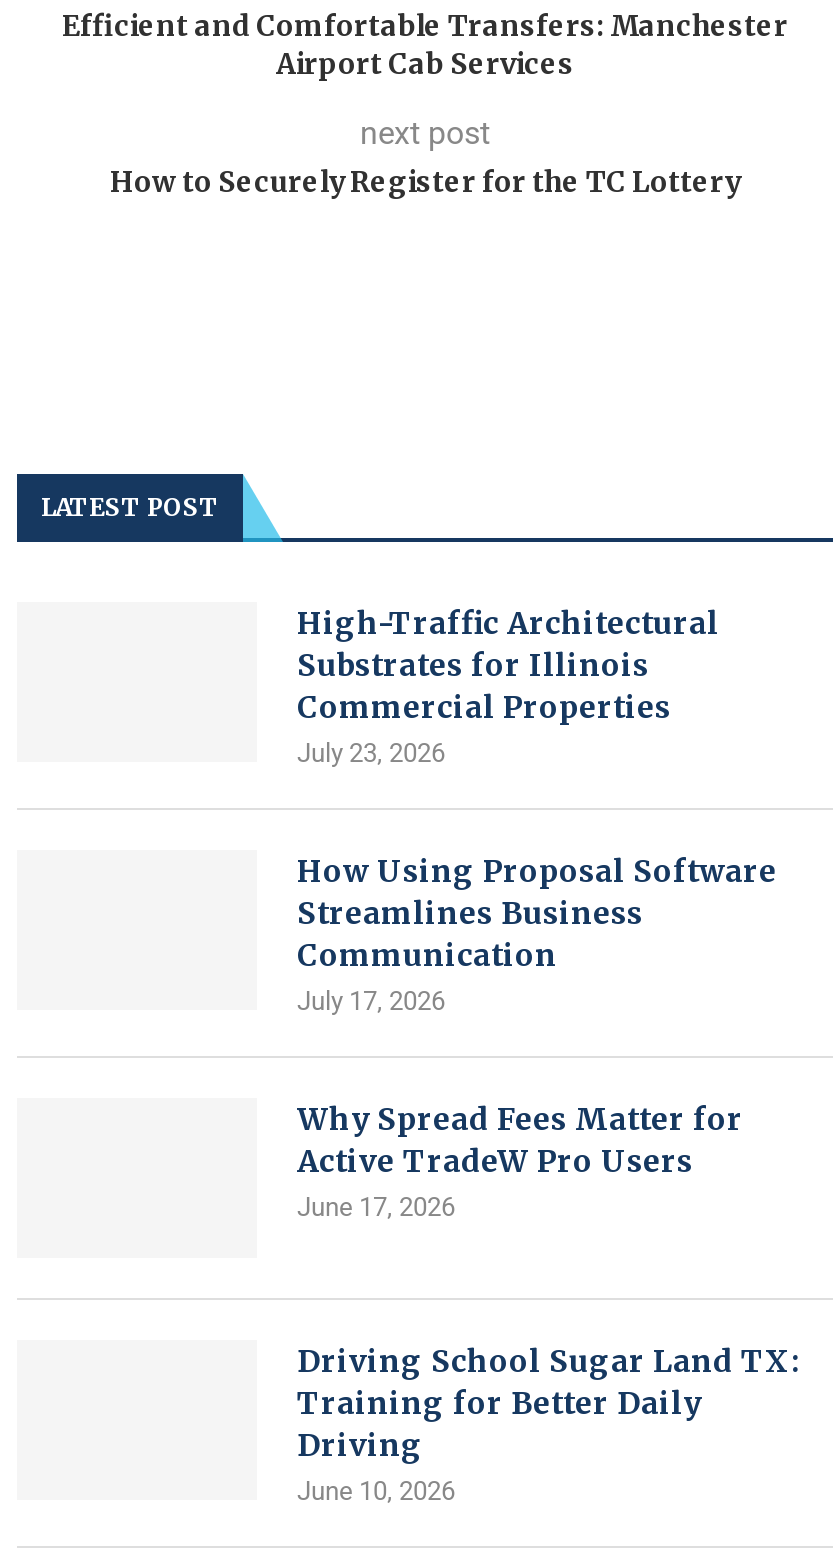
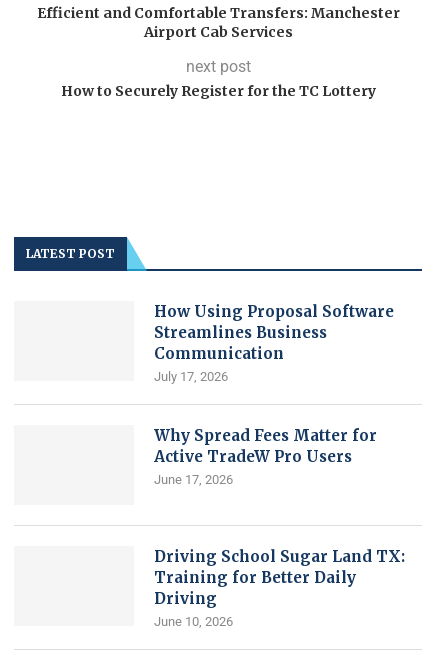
- High-Traffic Architectural
- Substrates for Illinois
- Commercial Properties
- July 23, 2026
